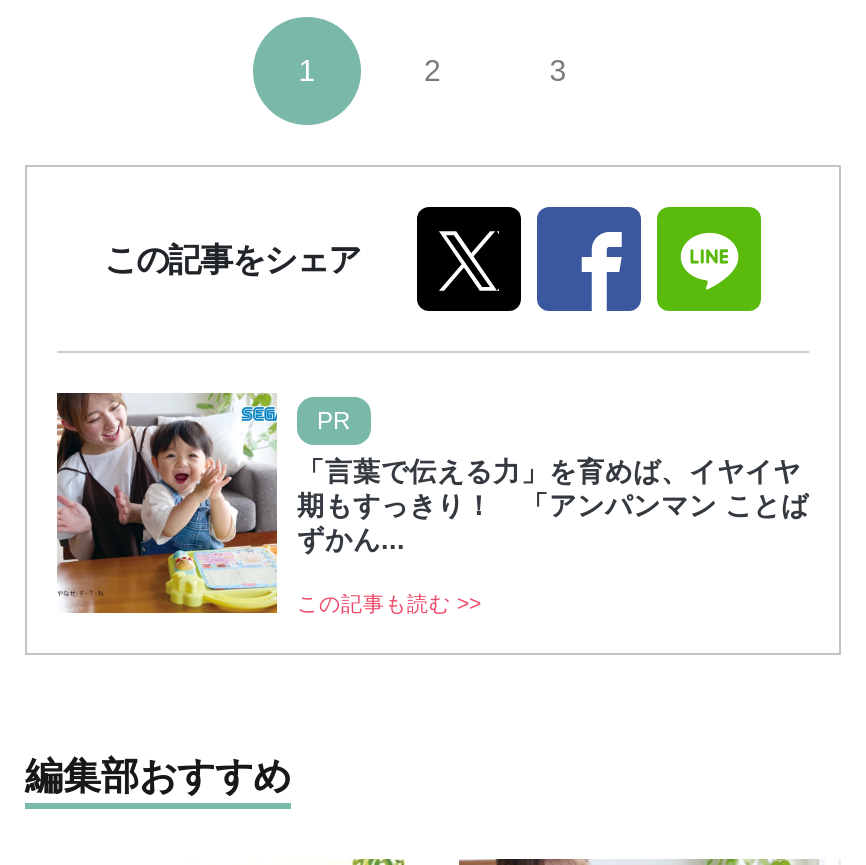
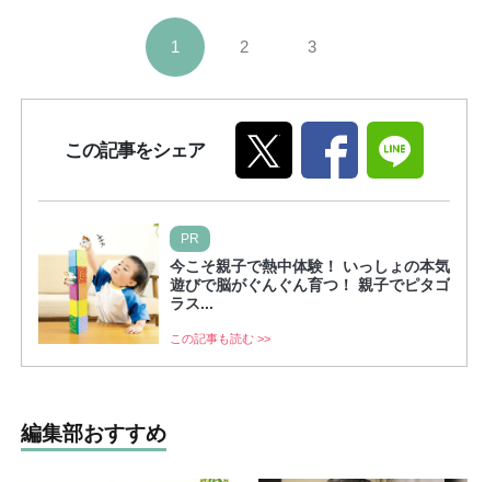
- [image]
- 「言葉で伝える力」を育めば、イヤイヤ
- 期もすっきり！ 「アンパンマン ことば
- ずかん...
+ [image]
+ 今こそ親子で熱中体験！ いっしょの本気
+ 遊びで脳がぐんぐん育つ！ 親子でピタゴ
+ ラス...
